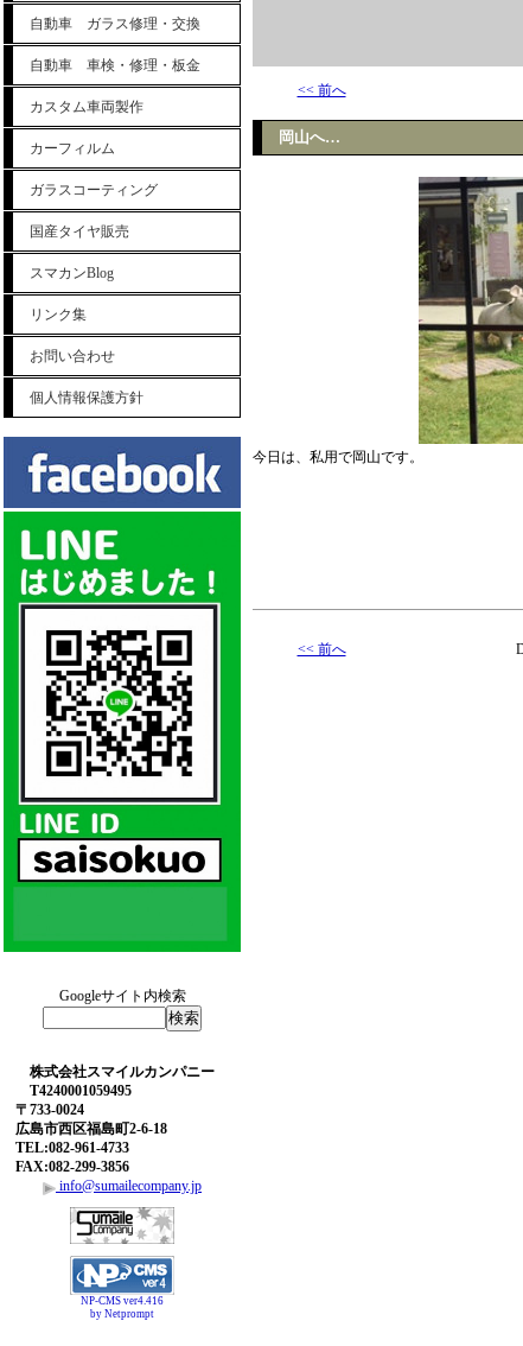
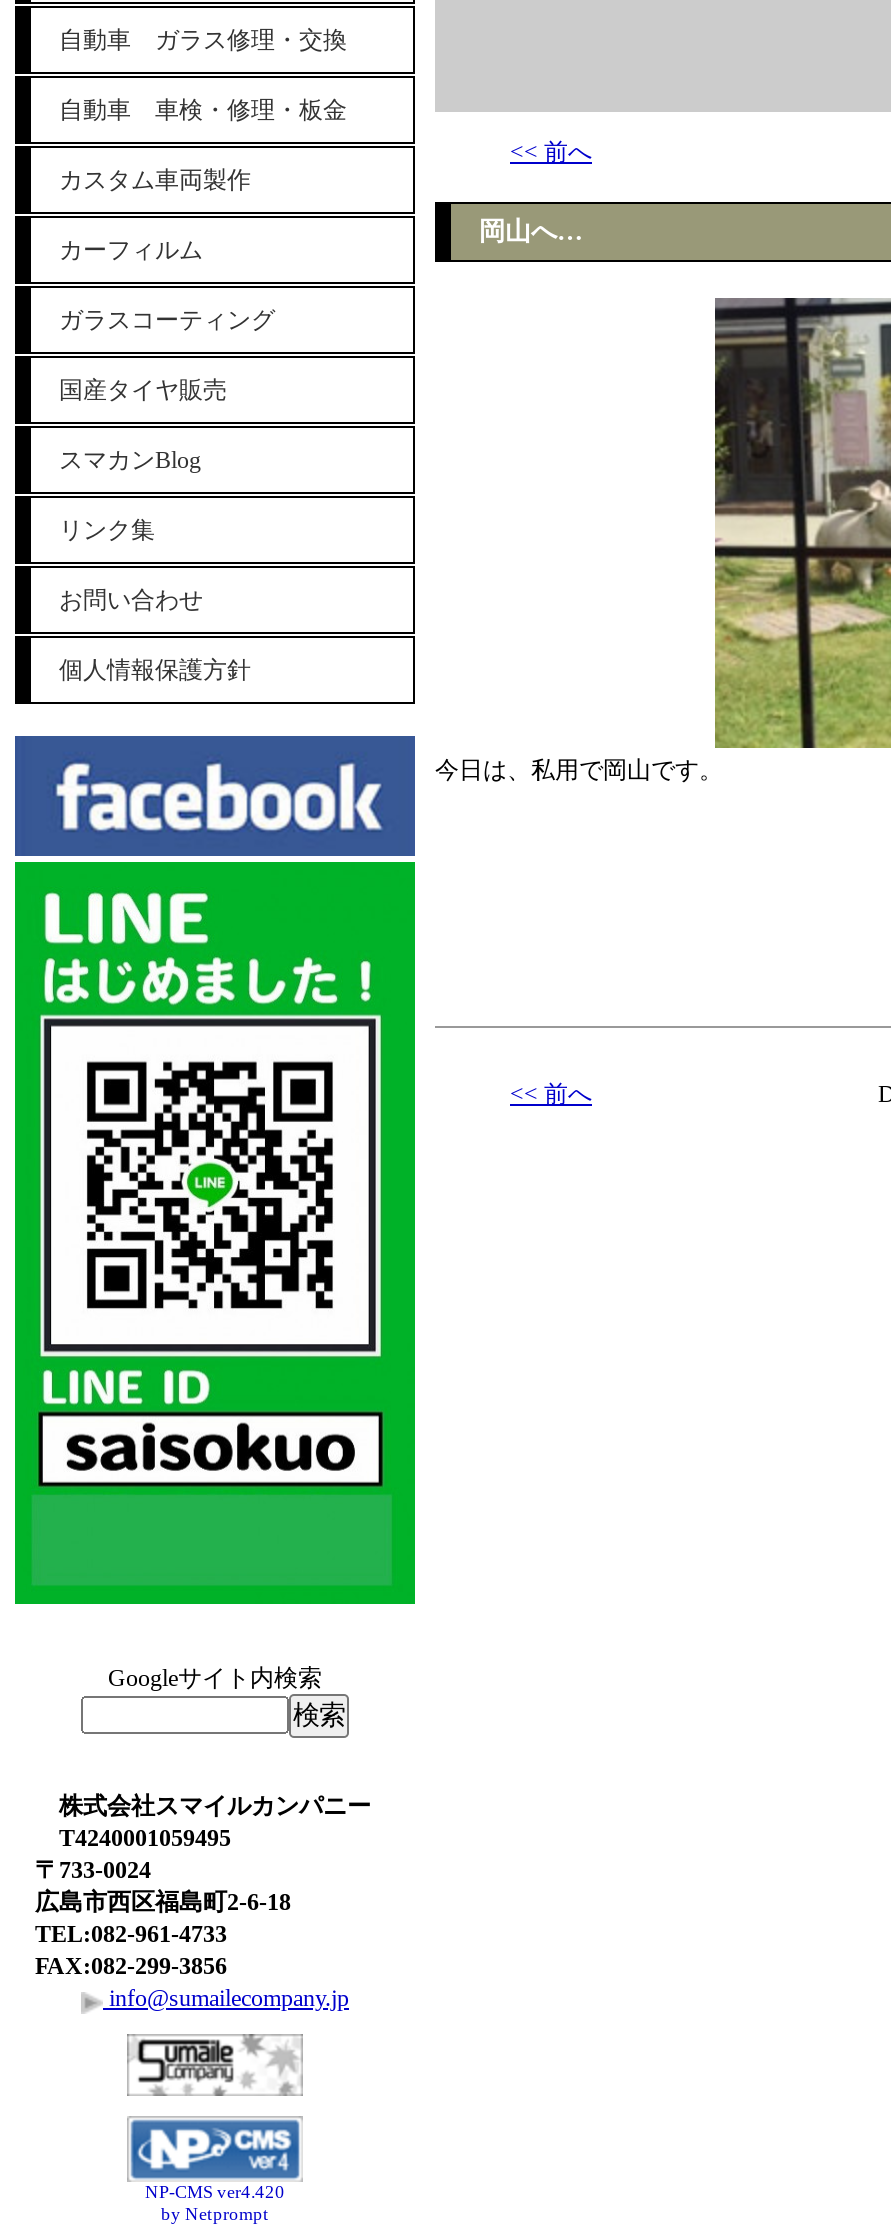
- NP-CMS ver4.416
+ NP-CMS ver4.420
